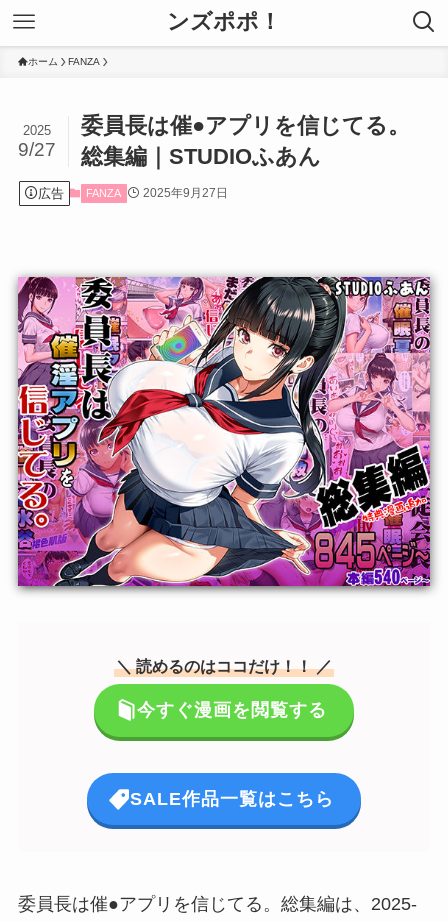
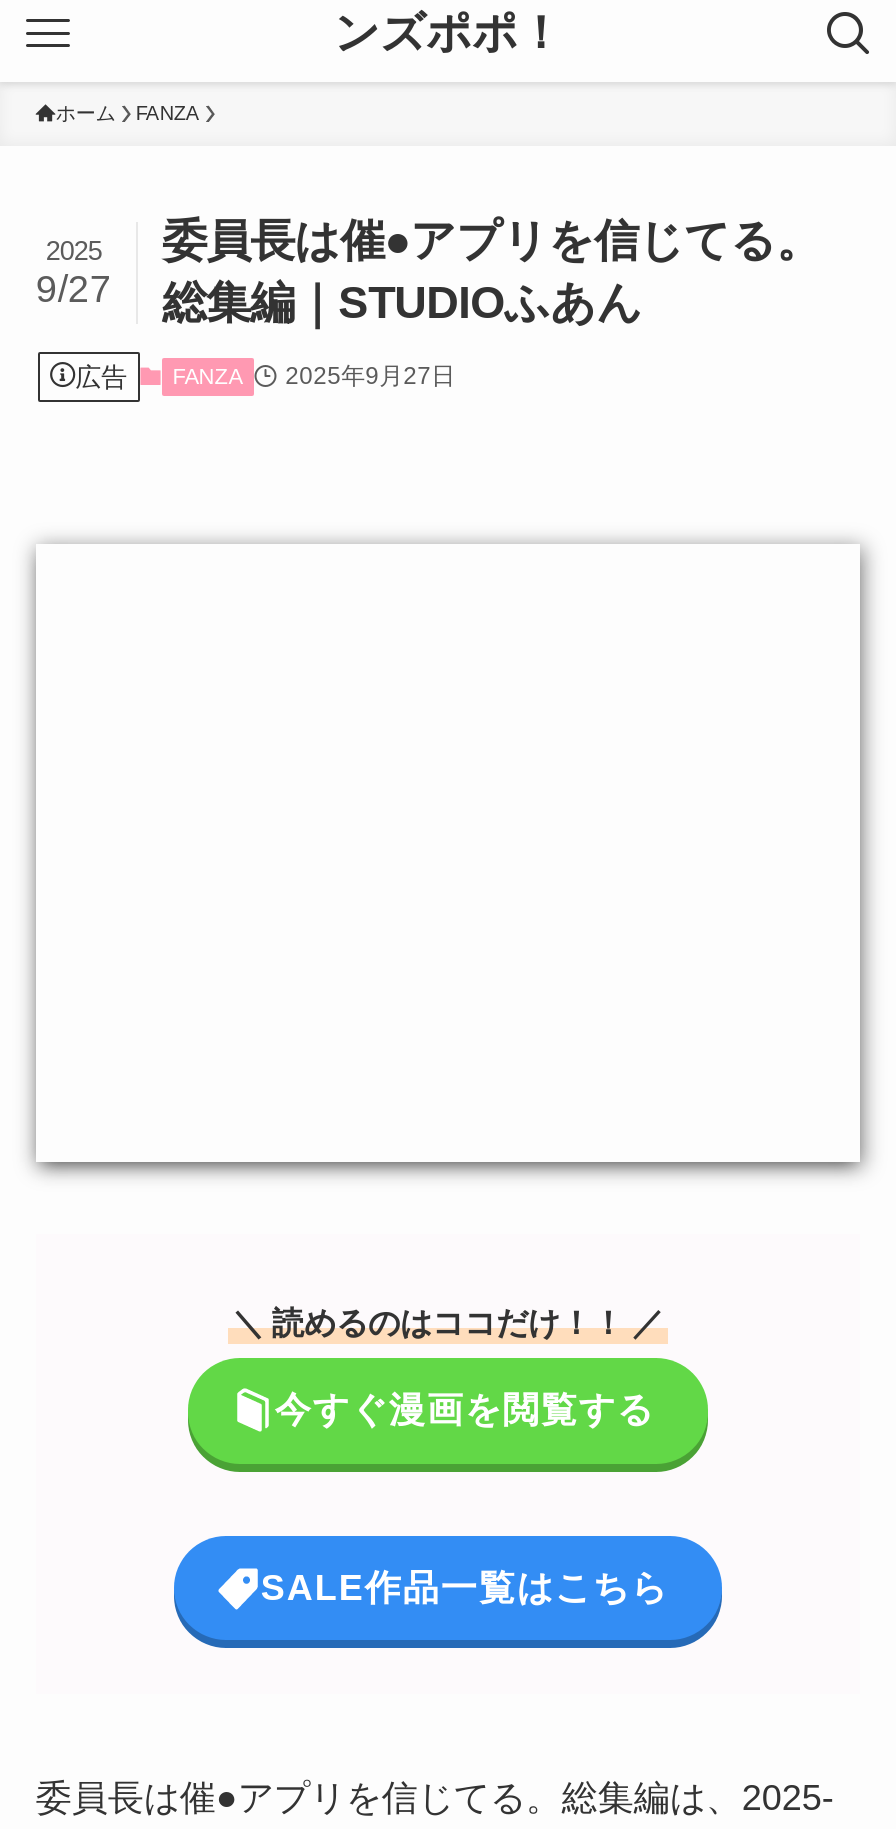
- [image]
